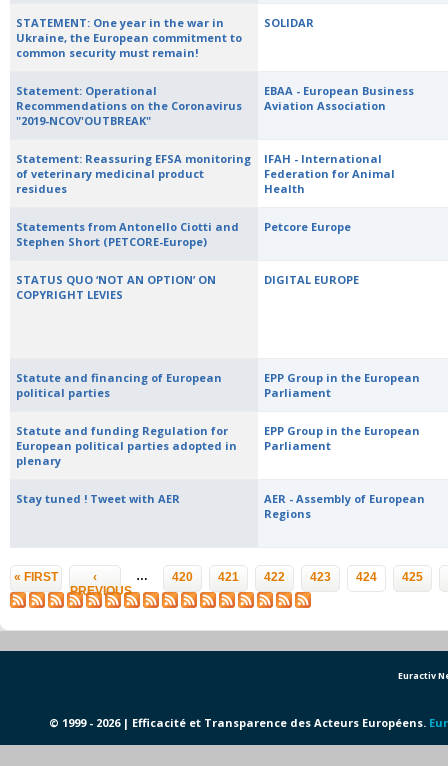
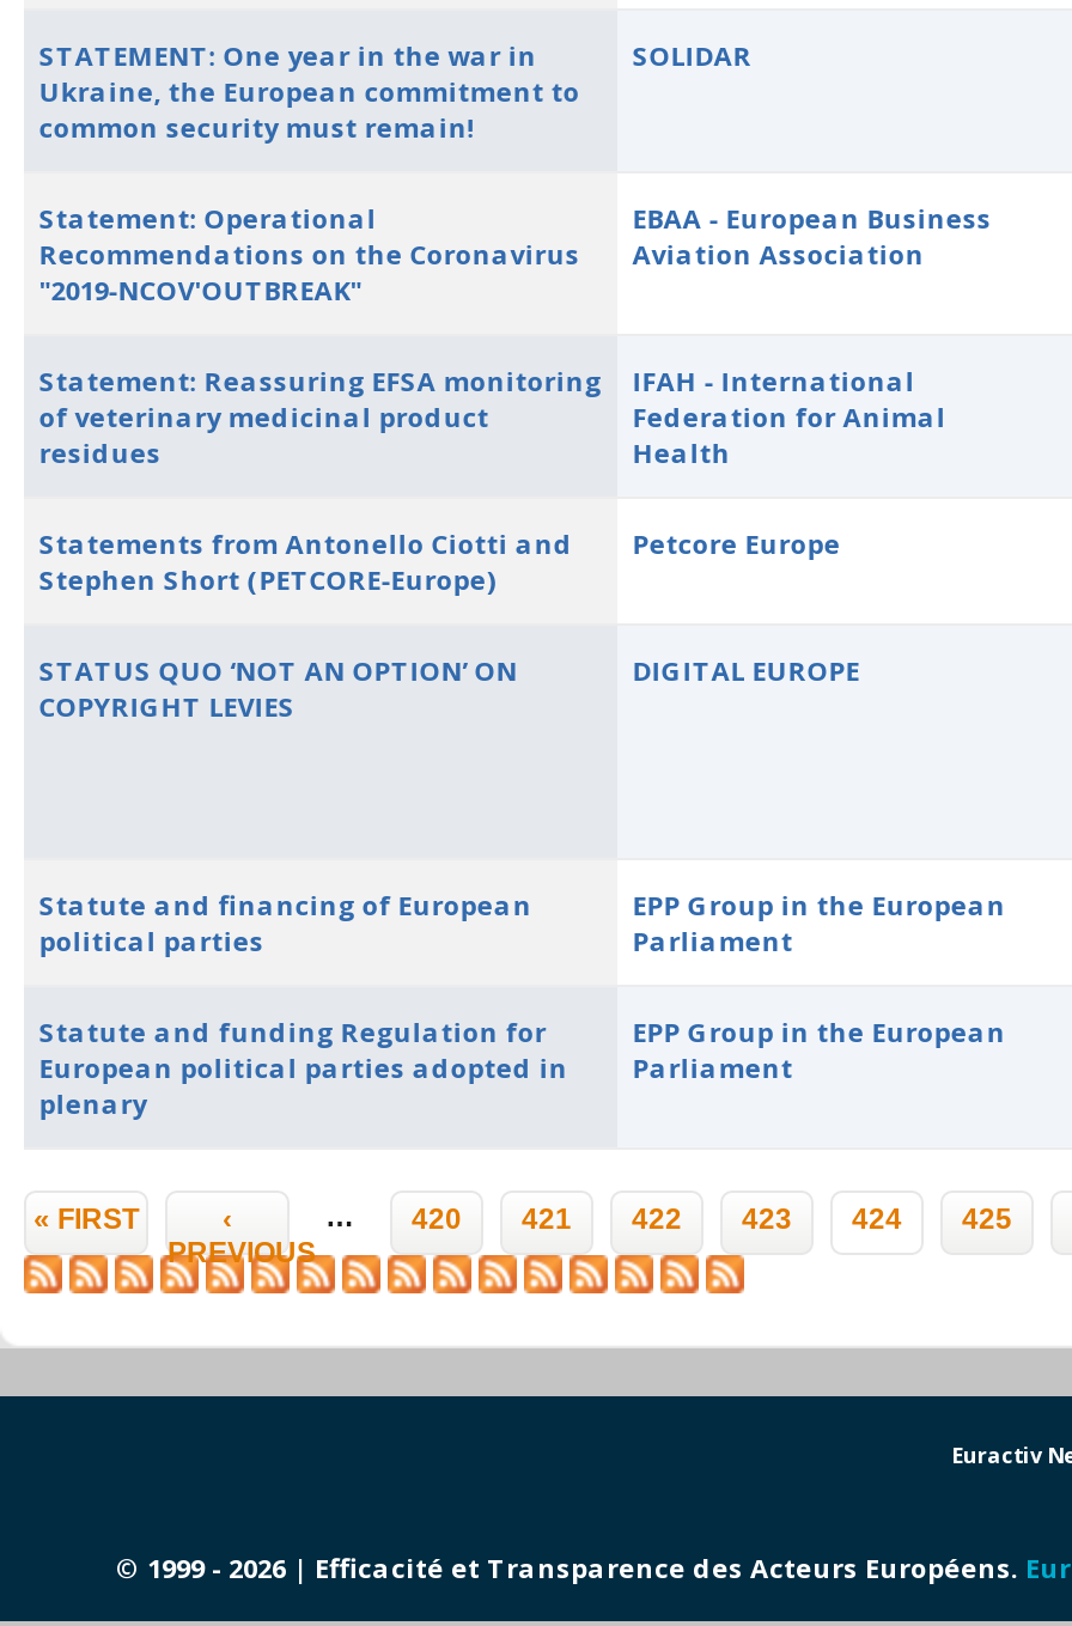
- Stay tuned ! Tweet with AER
- AER - Assembly of European
- Regions
